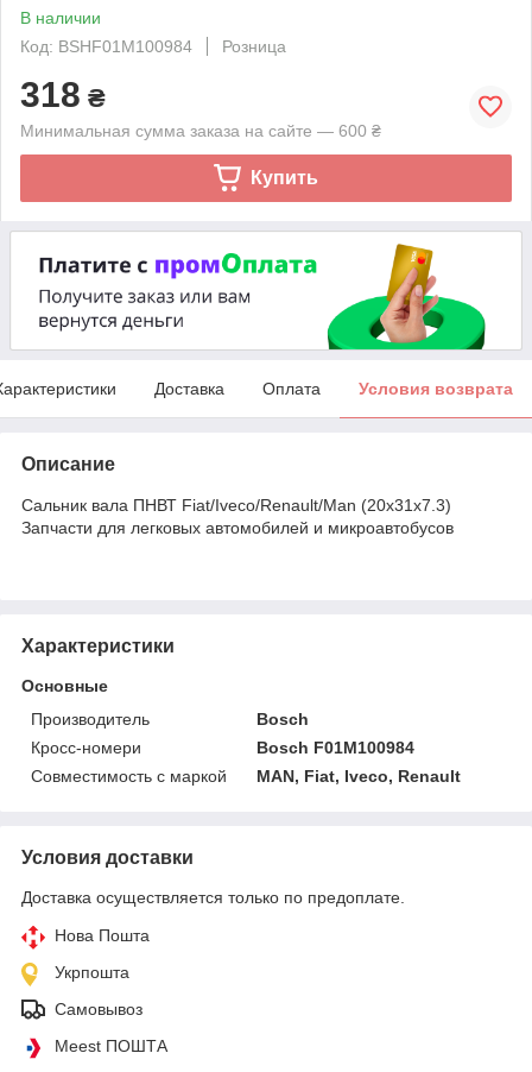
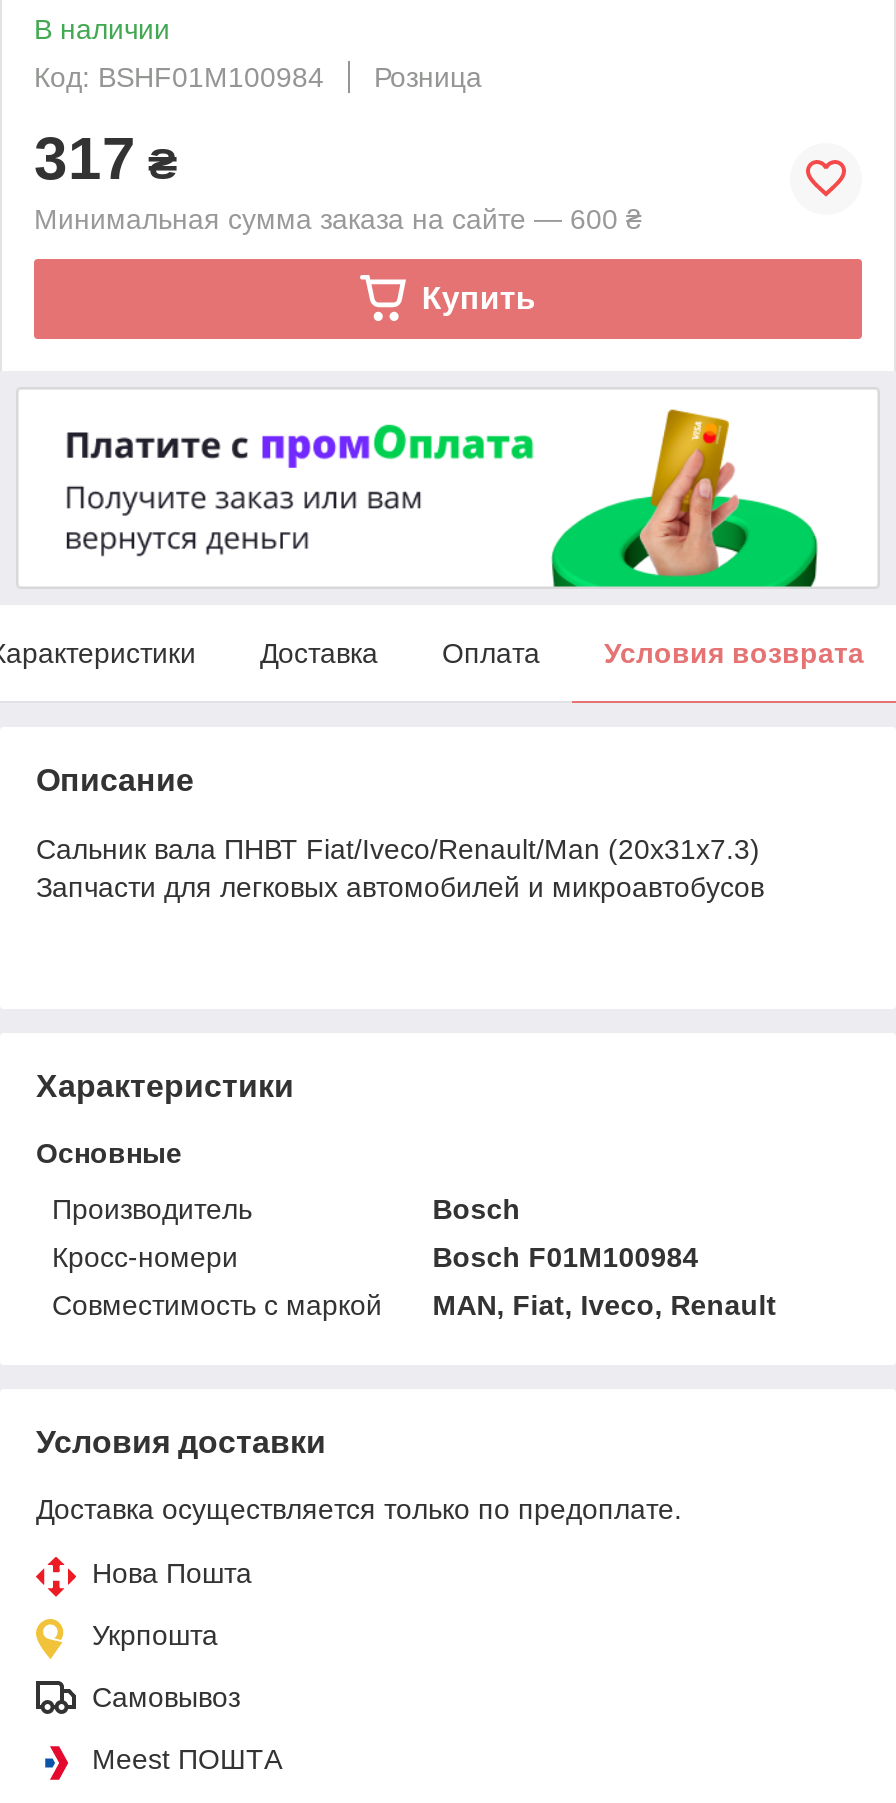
- 318 ₴
+ 317 ₴
